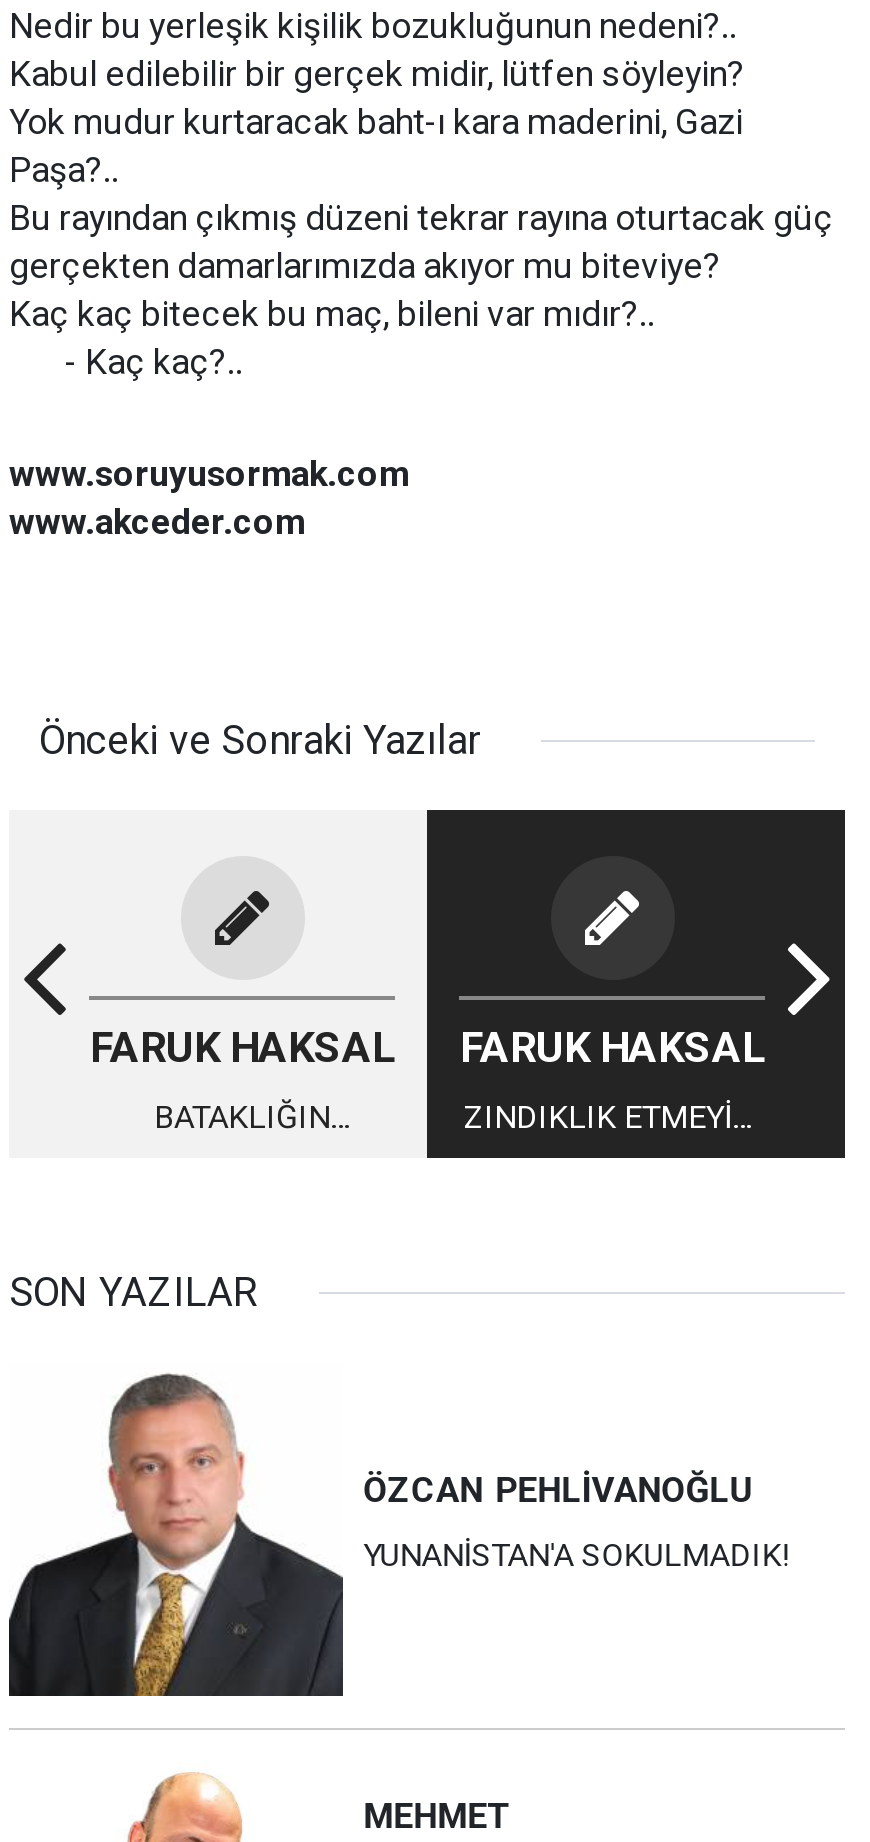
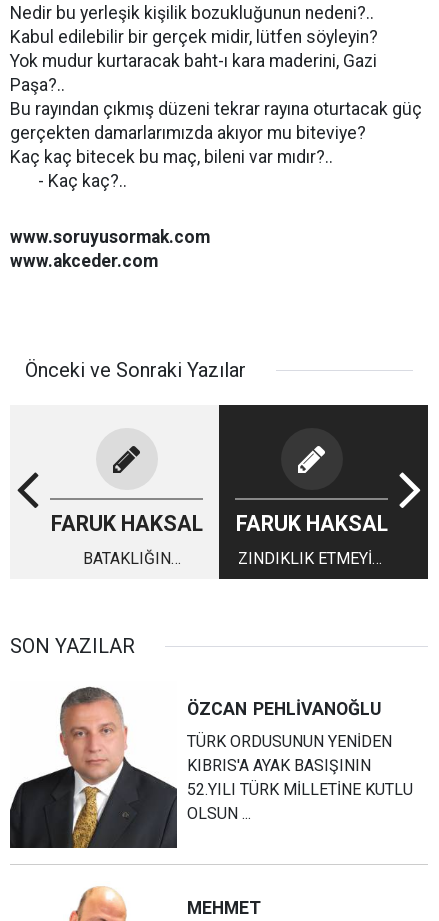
moved up: ÖZCAN PEHLİVANOĞLU

- YUNANİSTAN'A SOKULMADIK!
+ TÜRK ORDUSUNUN YENİDEN
+ KIBRIS'A AYAK BASIŞININ
+ 52.YILI TÜRK MİLLETİNE KUTLU
+ OLSUN ...
